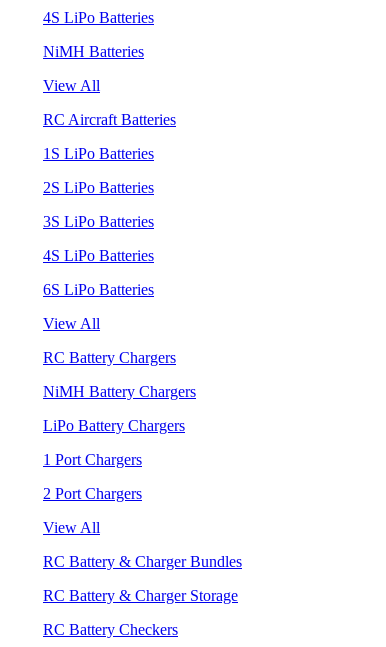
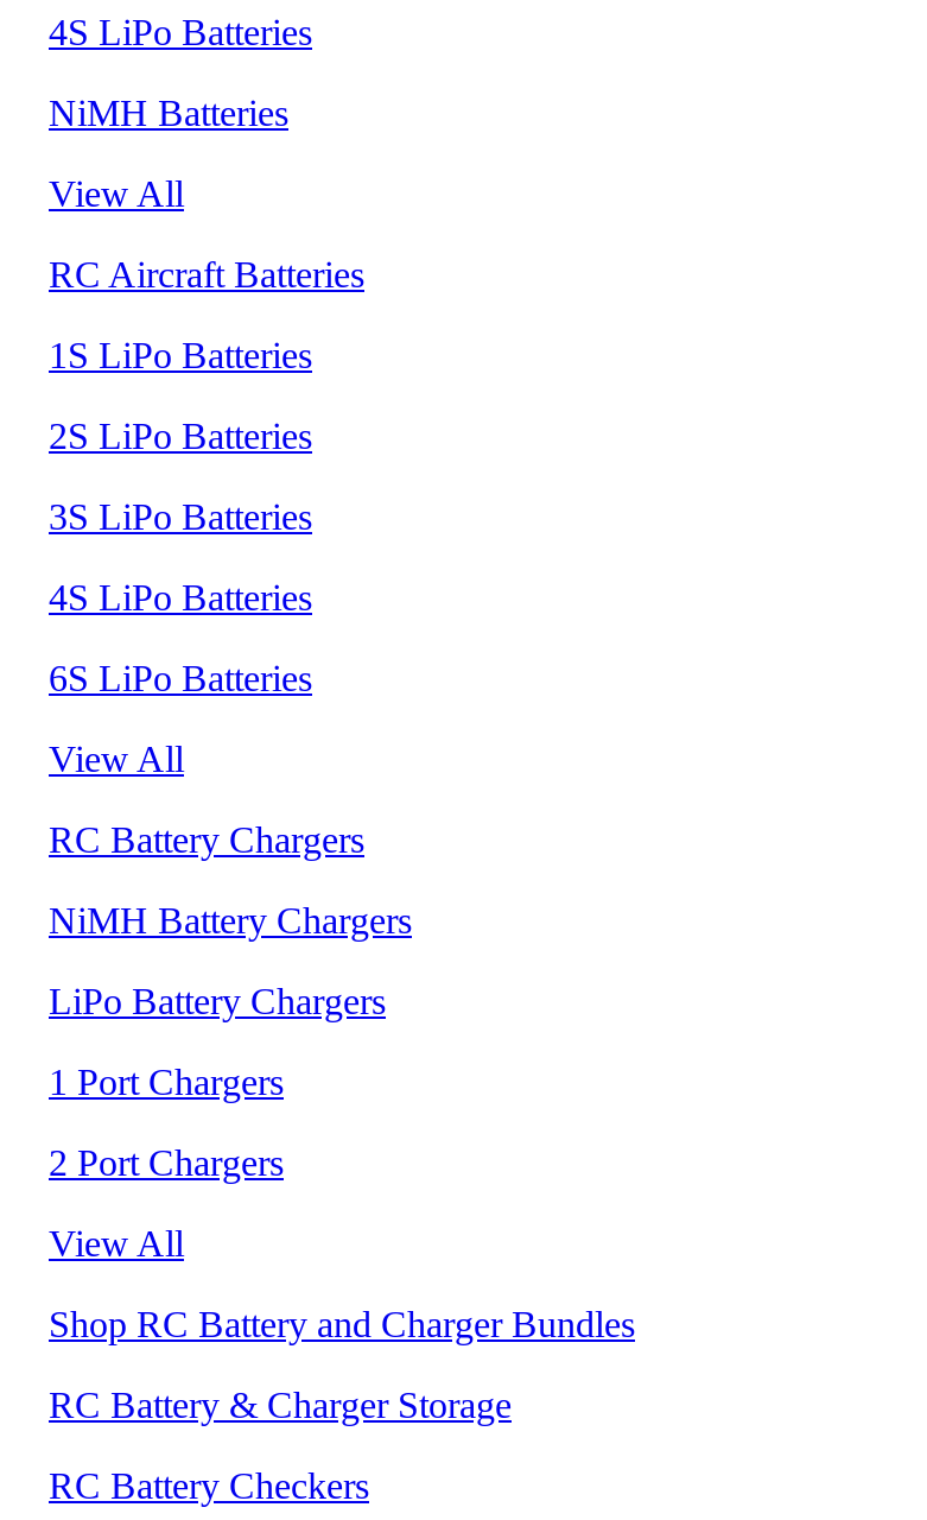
- RC Battery & Charger Bundles
+ Shop RC Battery and Charger Bundles
